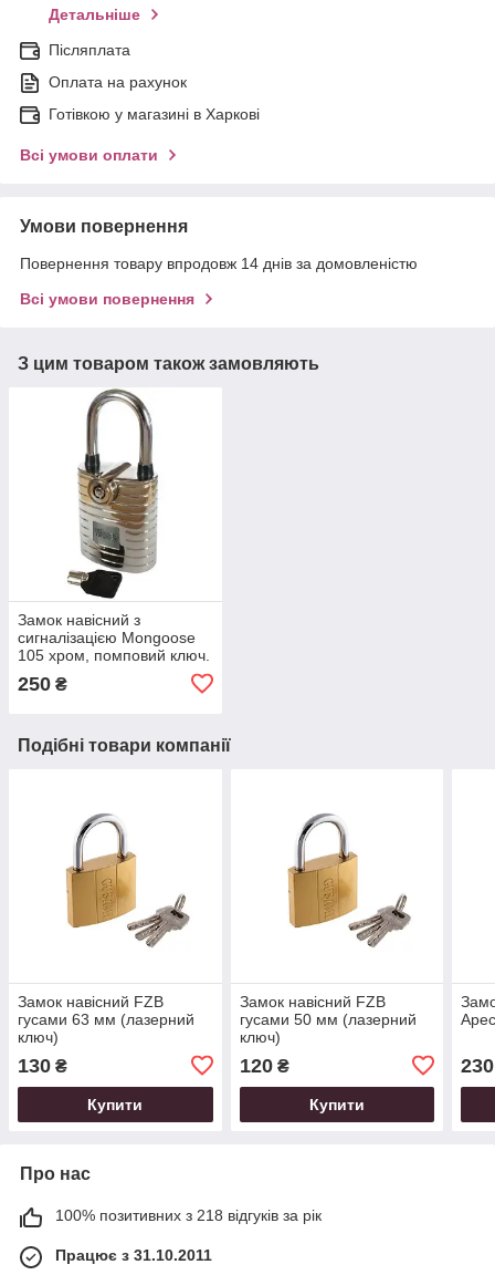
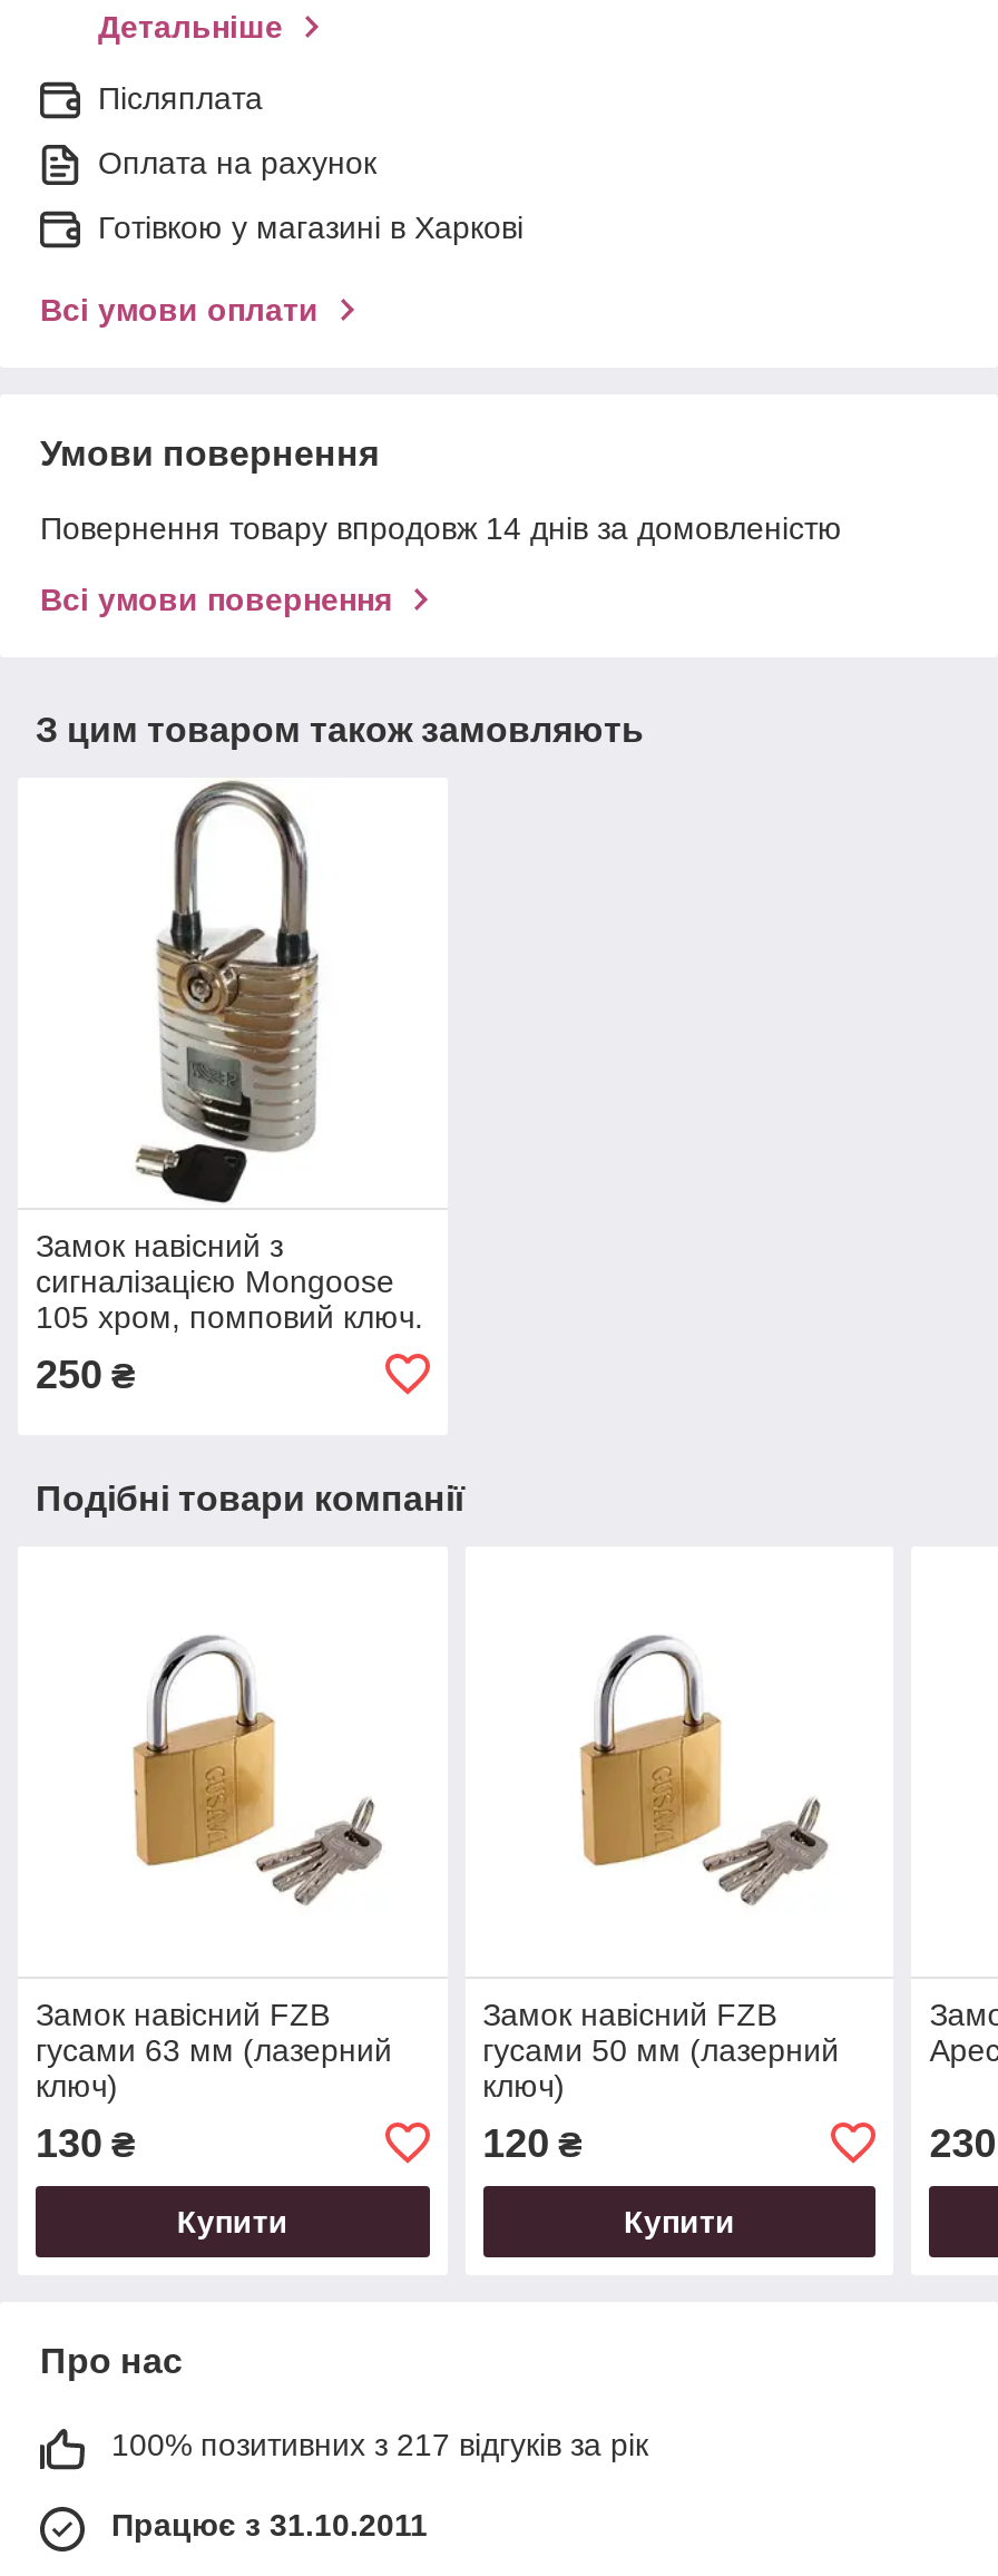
- 100% позитивних з 218 відгуків за рік
+ 100% позитивних з 217 відгуків за рік
